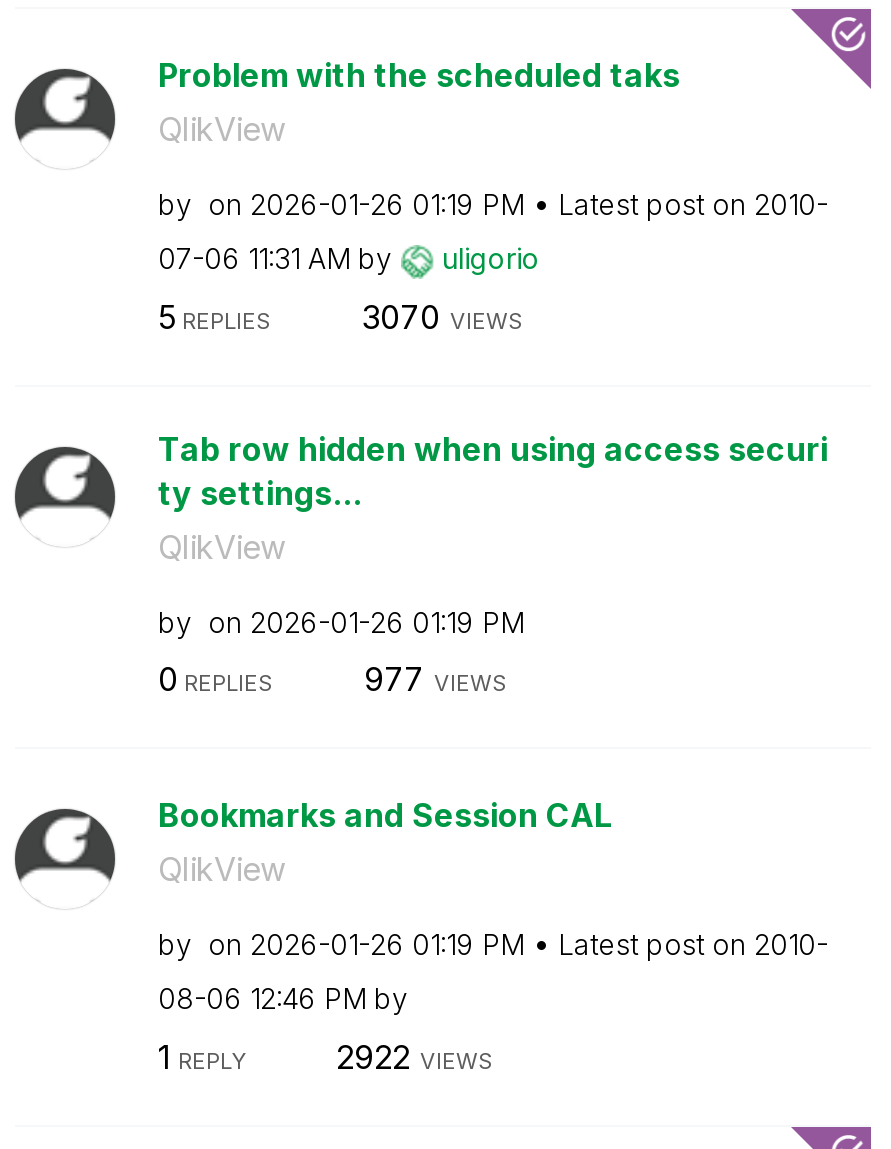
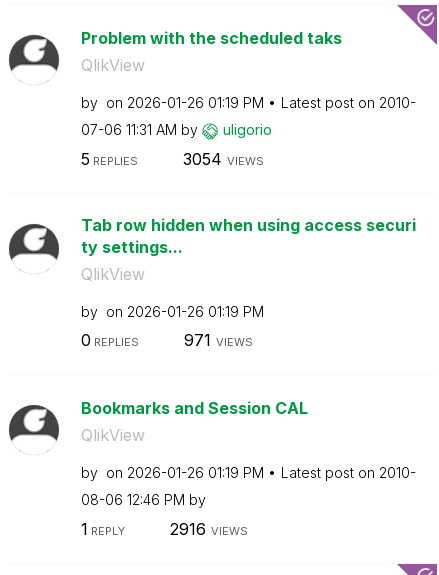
- 3070 VIEWS
+ 3054 VIEWS

- 977 VIEWS
+ 971 VIEWS

- 2922 VIEWS
+ 2916 VIEWS
